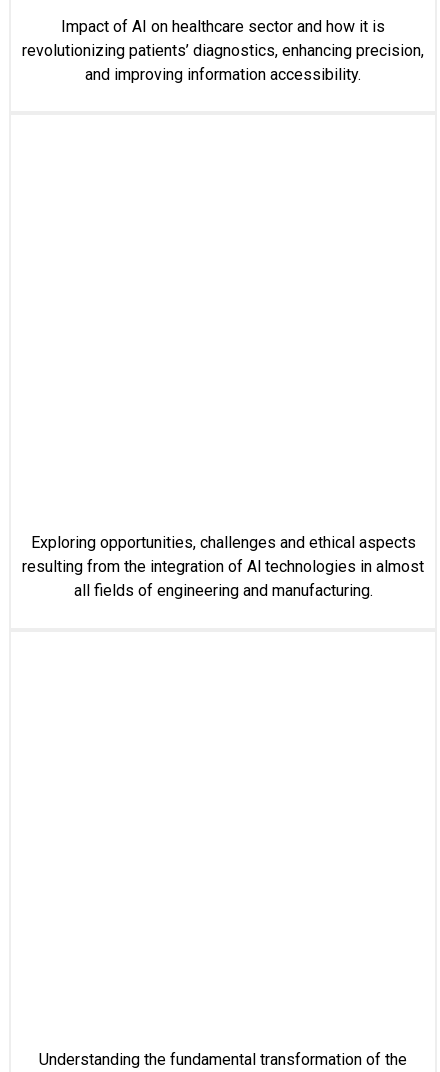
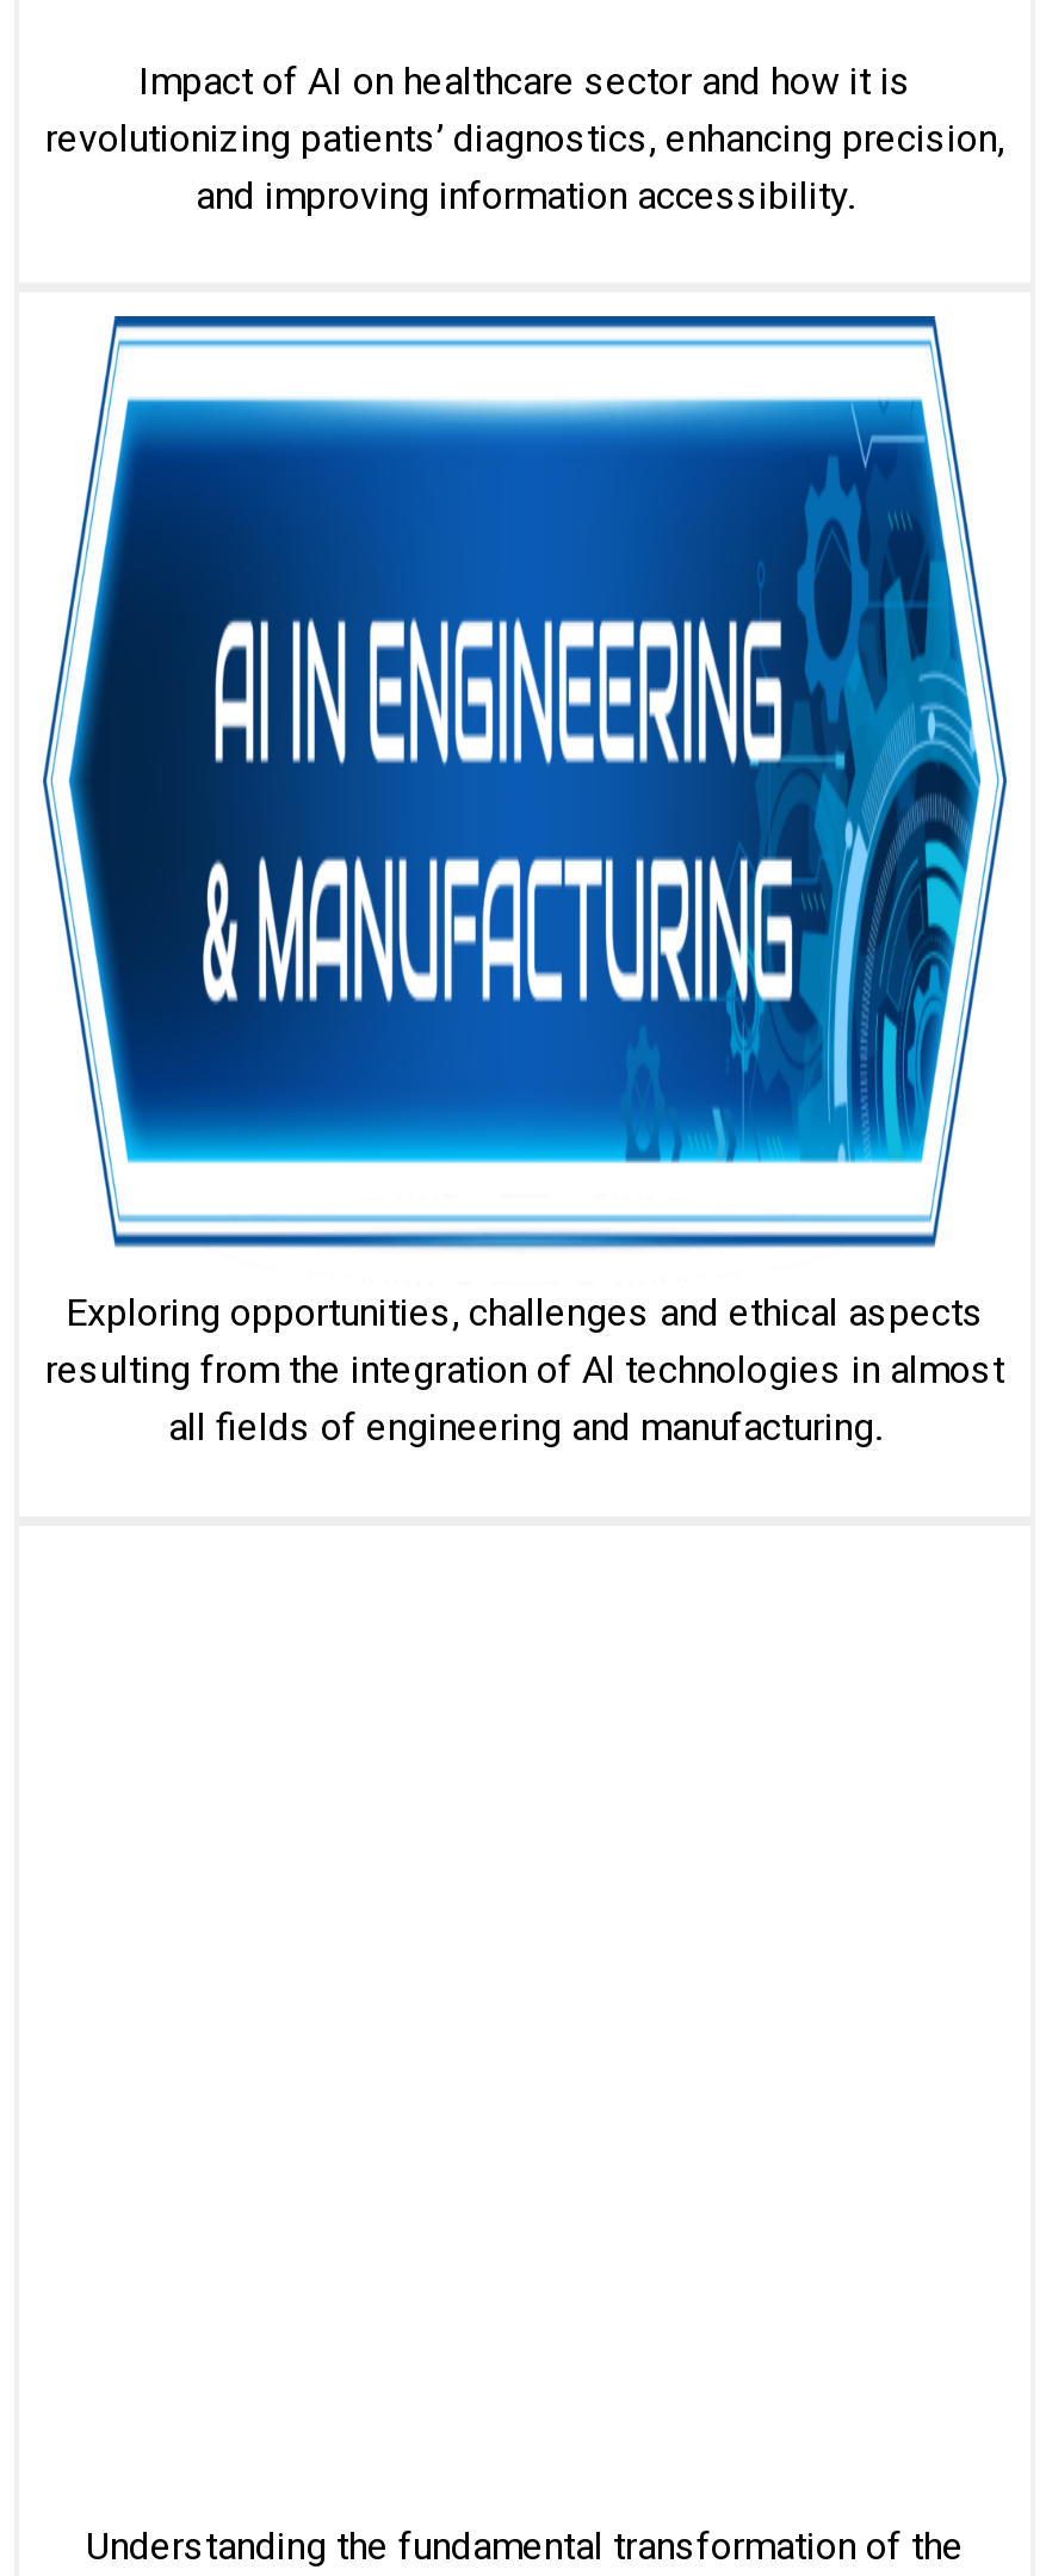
+ [image]
